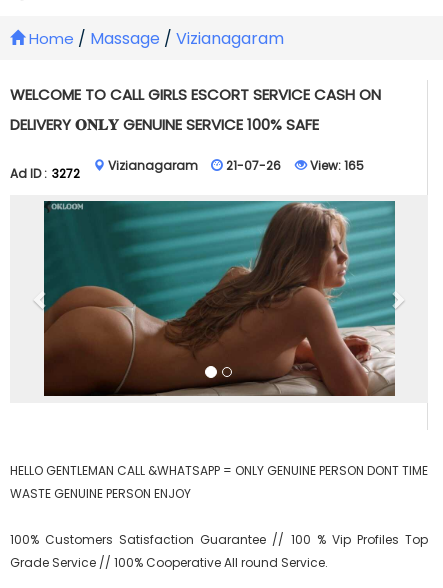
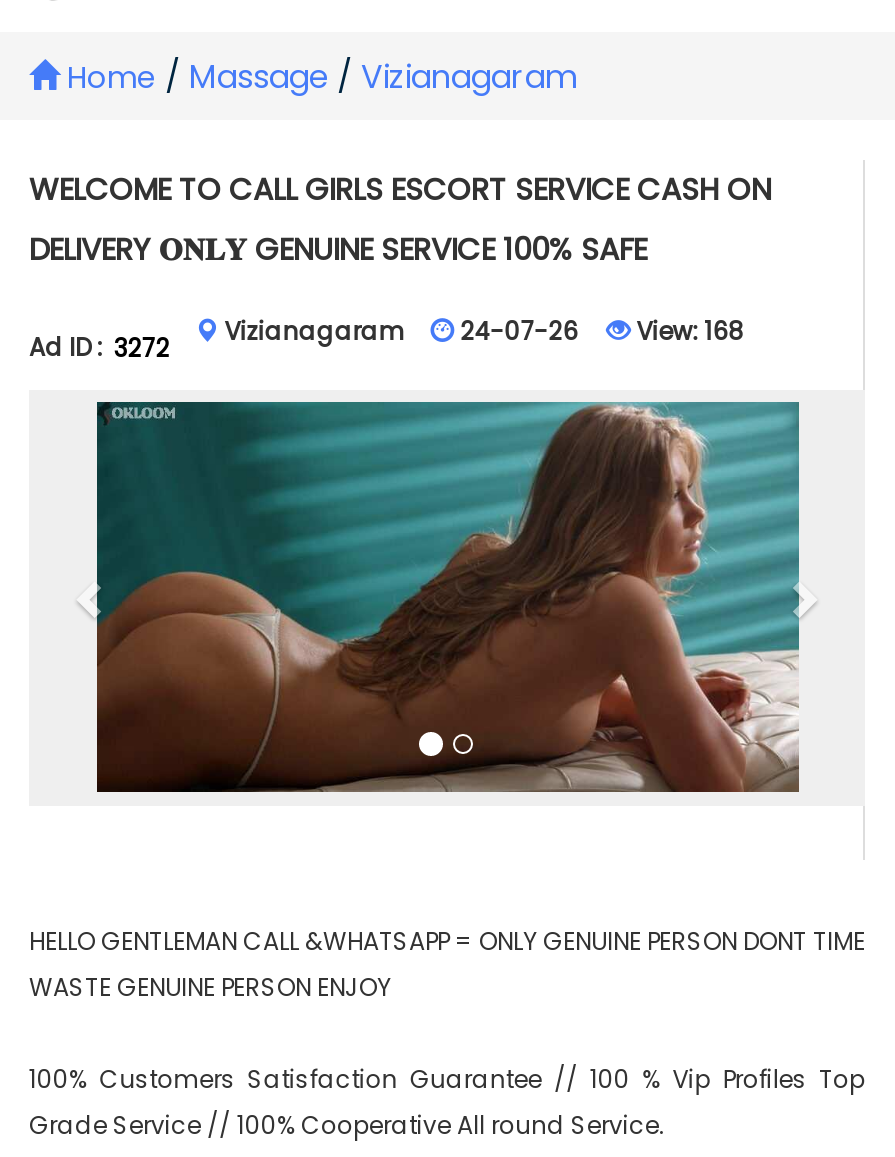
- 21-07-26
+ 24-07-26

- View: 165
+ View: 168
